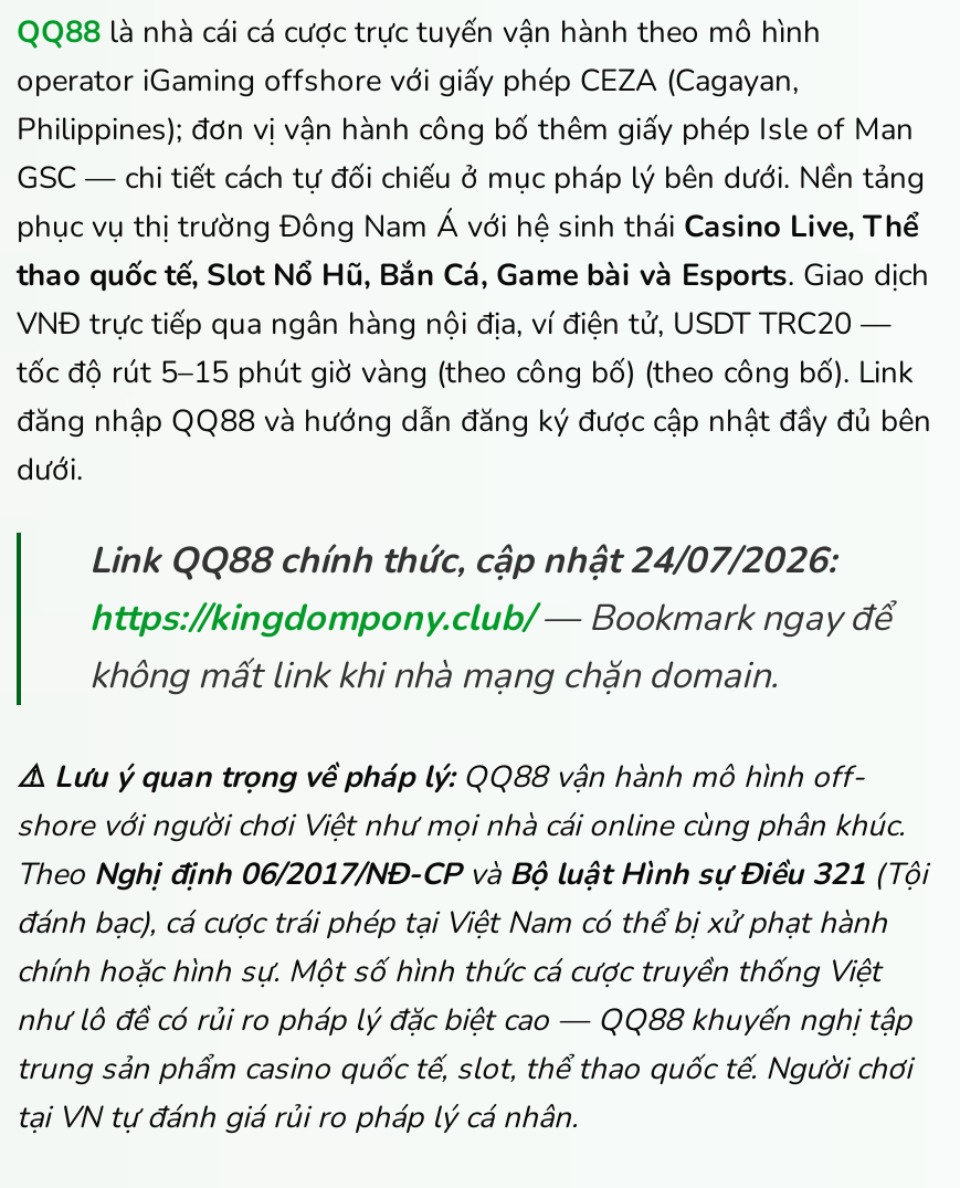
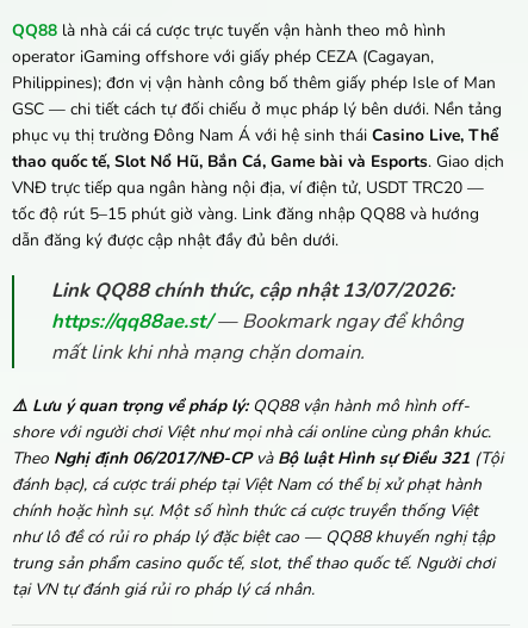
- tốc độ rút 5–15 phút giờ vàng (theo công bố) (theo công bố). Link
- đăng nhập QQ88 và hướng dẫn đăng ký được cập nhật đầy đủ bên
- dưới.
+ tốc độ rút 5–15 phút giờ vàng. Link đăng nhập QQ88 và hướng
+ dẫn đăng ký được cập nhật đầy đủ bên dưới.

- Link QQ88 chính thức, cập nhật 24/07/2026:
- https://kingdompony.club/— Bookmark ngay để
- không mất link khi nhà mạng chặn domain.
+ Link QQ88 chính thức, cập nhật 13/07/2026:
+ https://qq88ae.st/— Bookmark ngay để không
+ mất link khi nhà mạng chặn domain.
